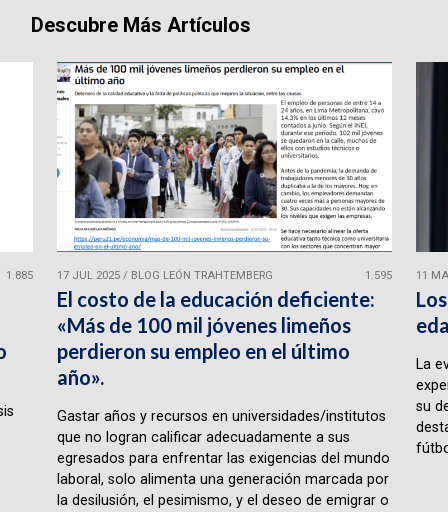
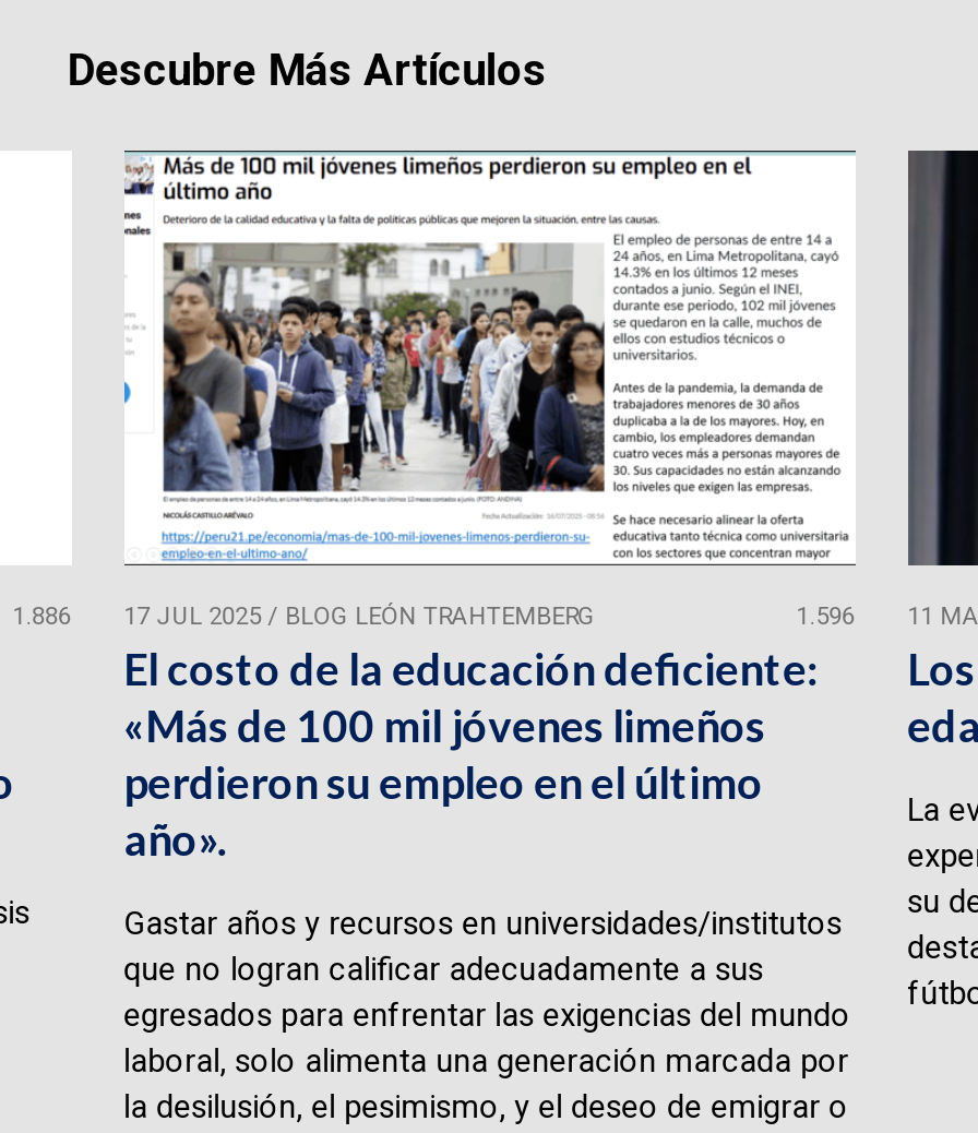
- 1.885 17 JUL 2025 / BLOG LEÓN TRAHTEMBERG
+ 1.886 17 JUL 2025 / BLOG LEÓN TRAHTEMBERG

- 1.595
+ 1.596
